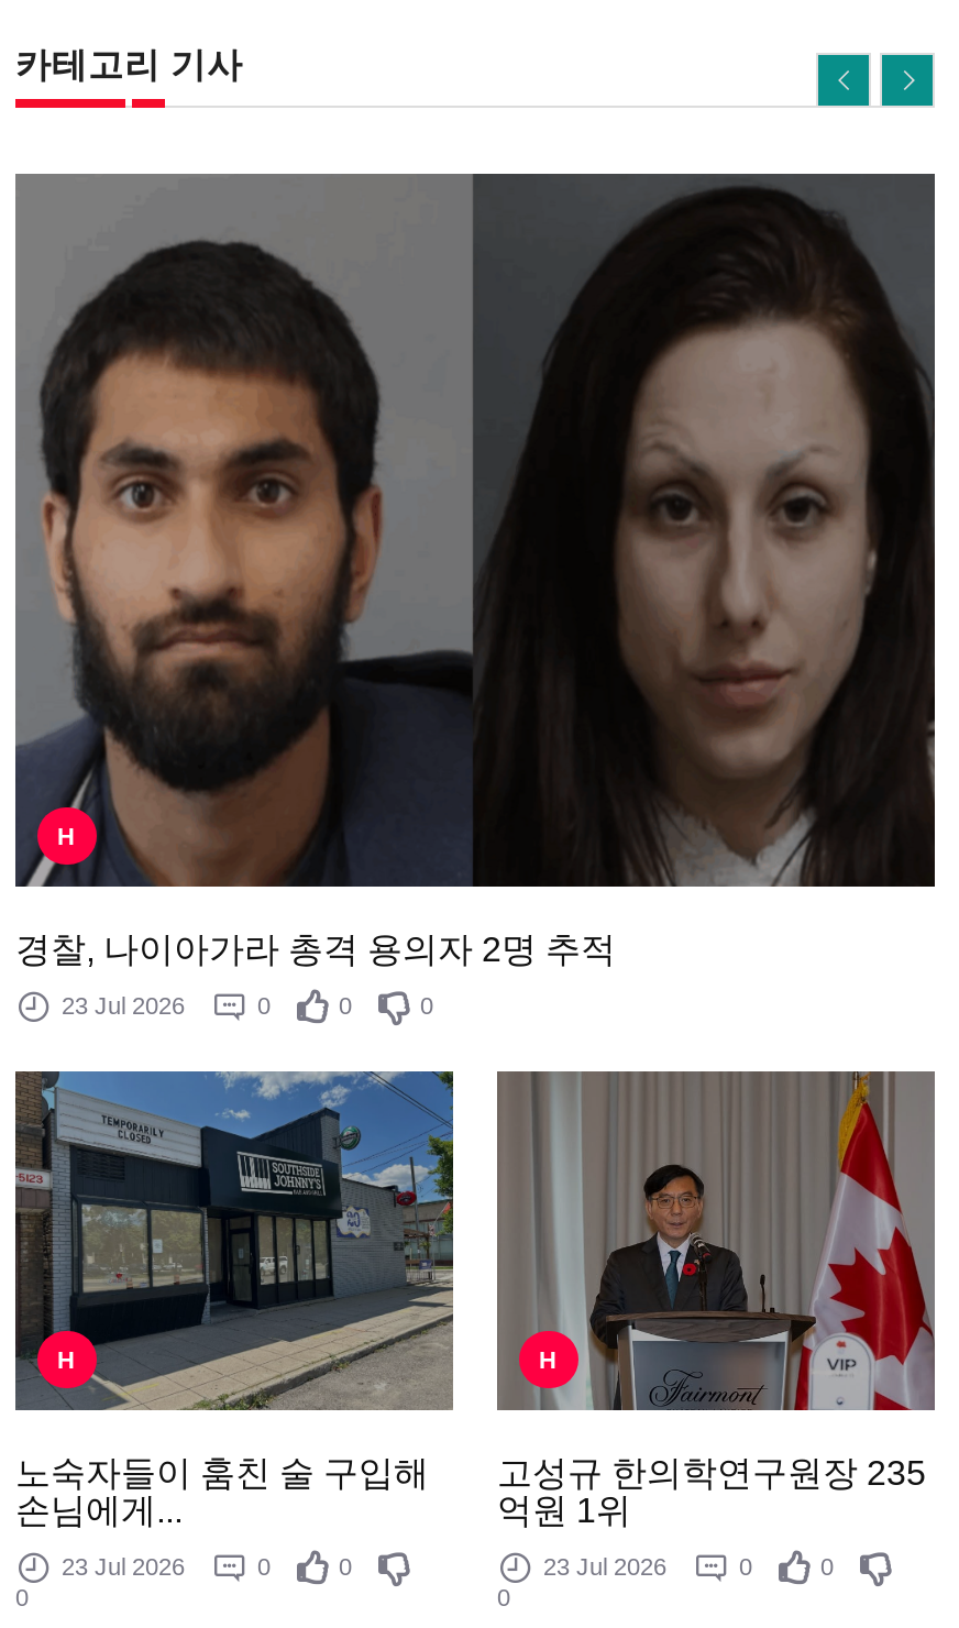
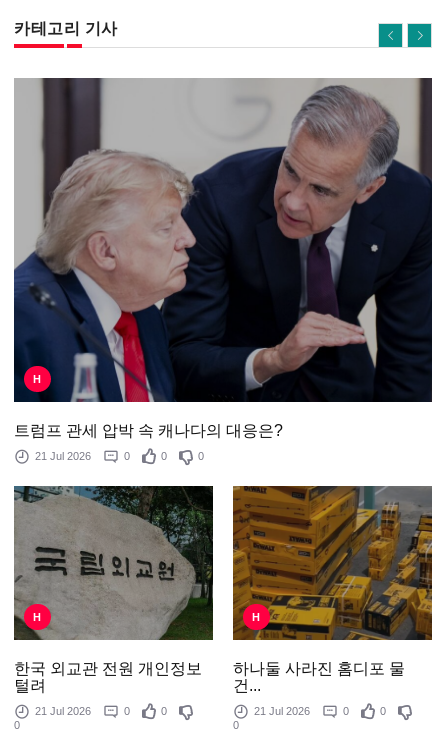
- [image]
- 경찰, 나이아가라 총격 용의자 2명 추적
+ [image]
+ 트럼프 관세 압박 속 캐나다의 대응은?

- 23 Jul 2026 0 0 0
+ 21 Jul 2026 0 0 0

- [image]
- 노숙자들이 훔친 술 구입해
- 손님에게...
+ [image]
+ 한국 외교관 전원 개인정보
+ 털려

- [image]
- 고성규 한의학연구원장 235
- 억원 1위
+ [image]
+ 하나둘 사라진 홈디포 물
+ 건...

- 23 Jul 2026 0 0
+ 21 Jul 2026 0 0

- 23 Jul 2026 0 0
+ 21 Jul 2026 0 0
